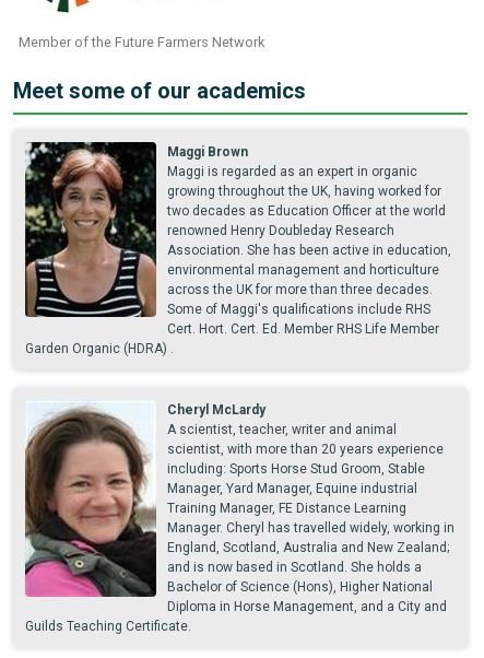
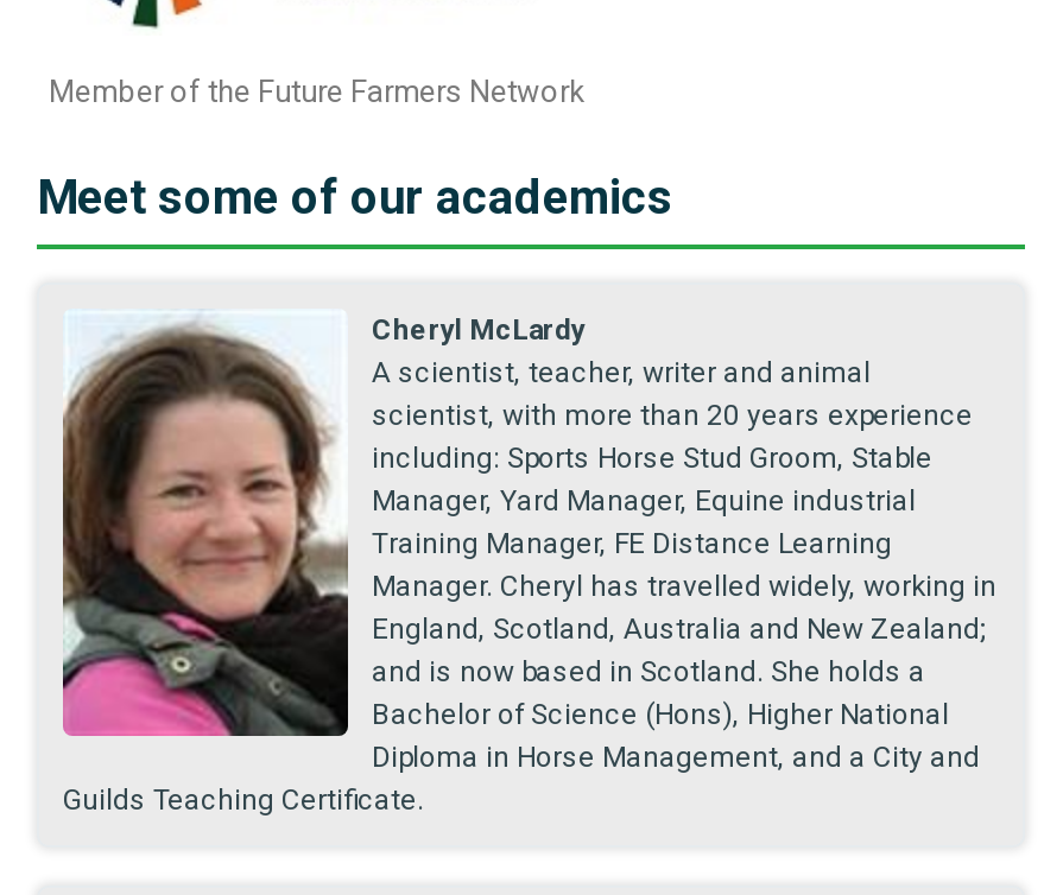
- [image]
- Maggi Brown
- Maggi is regarded as an expert in organic
- growing throughout the UK, having worked for
- two decades as Education Officer at the world
- renowned Henry Doubleday Research
- Association. She has been active in education,
- environmental management and horticulture
- across the UK for more than three decades.
- Some of Maggi's qualifications include RHS
- Cert. Hort. Cert. Ed. Member RHS Life Member
- Garden Organic (HDRA) .
